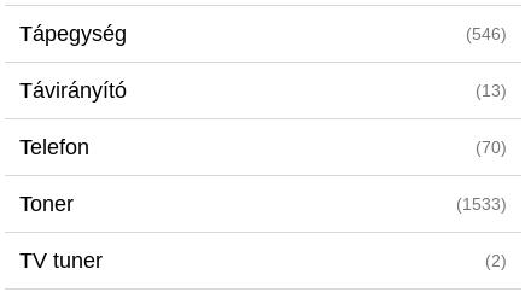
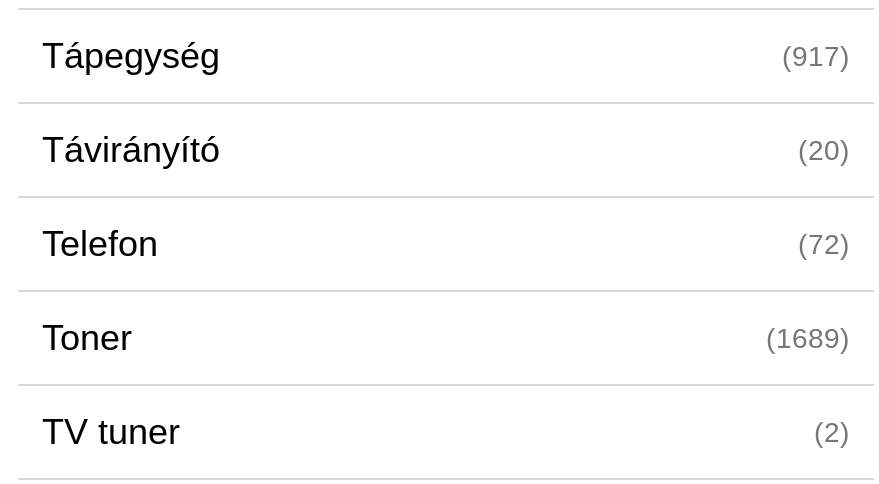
- (546)
+ (917)

- (13)
+ (20)

- (70)
+ (72)

- (1533)
+ (1689)
